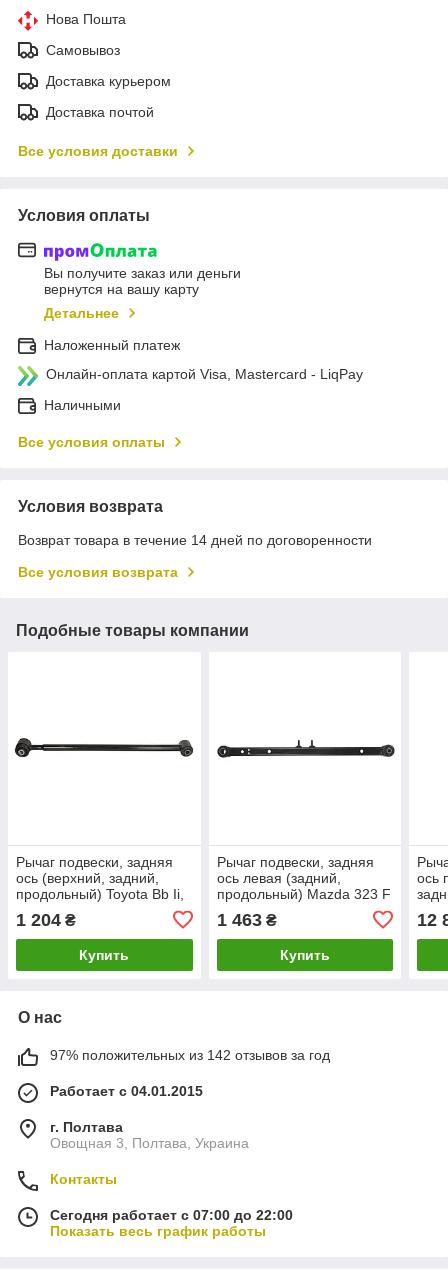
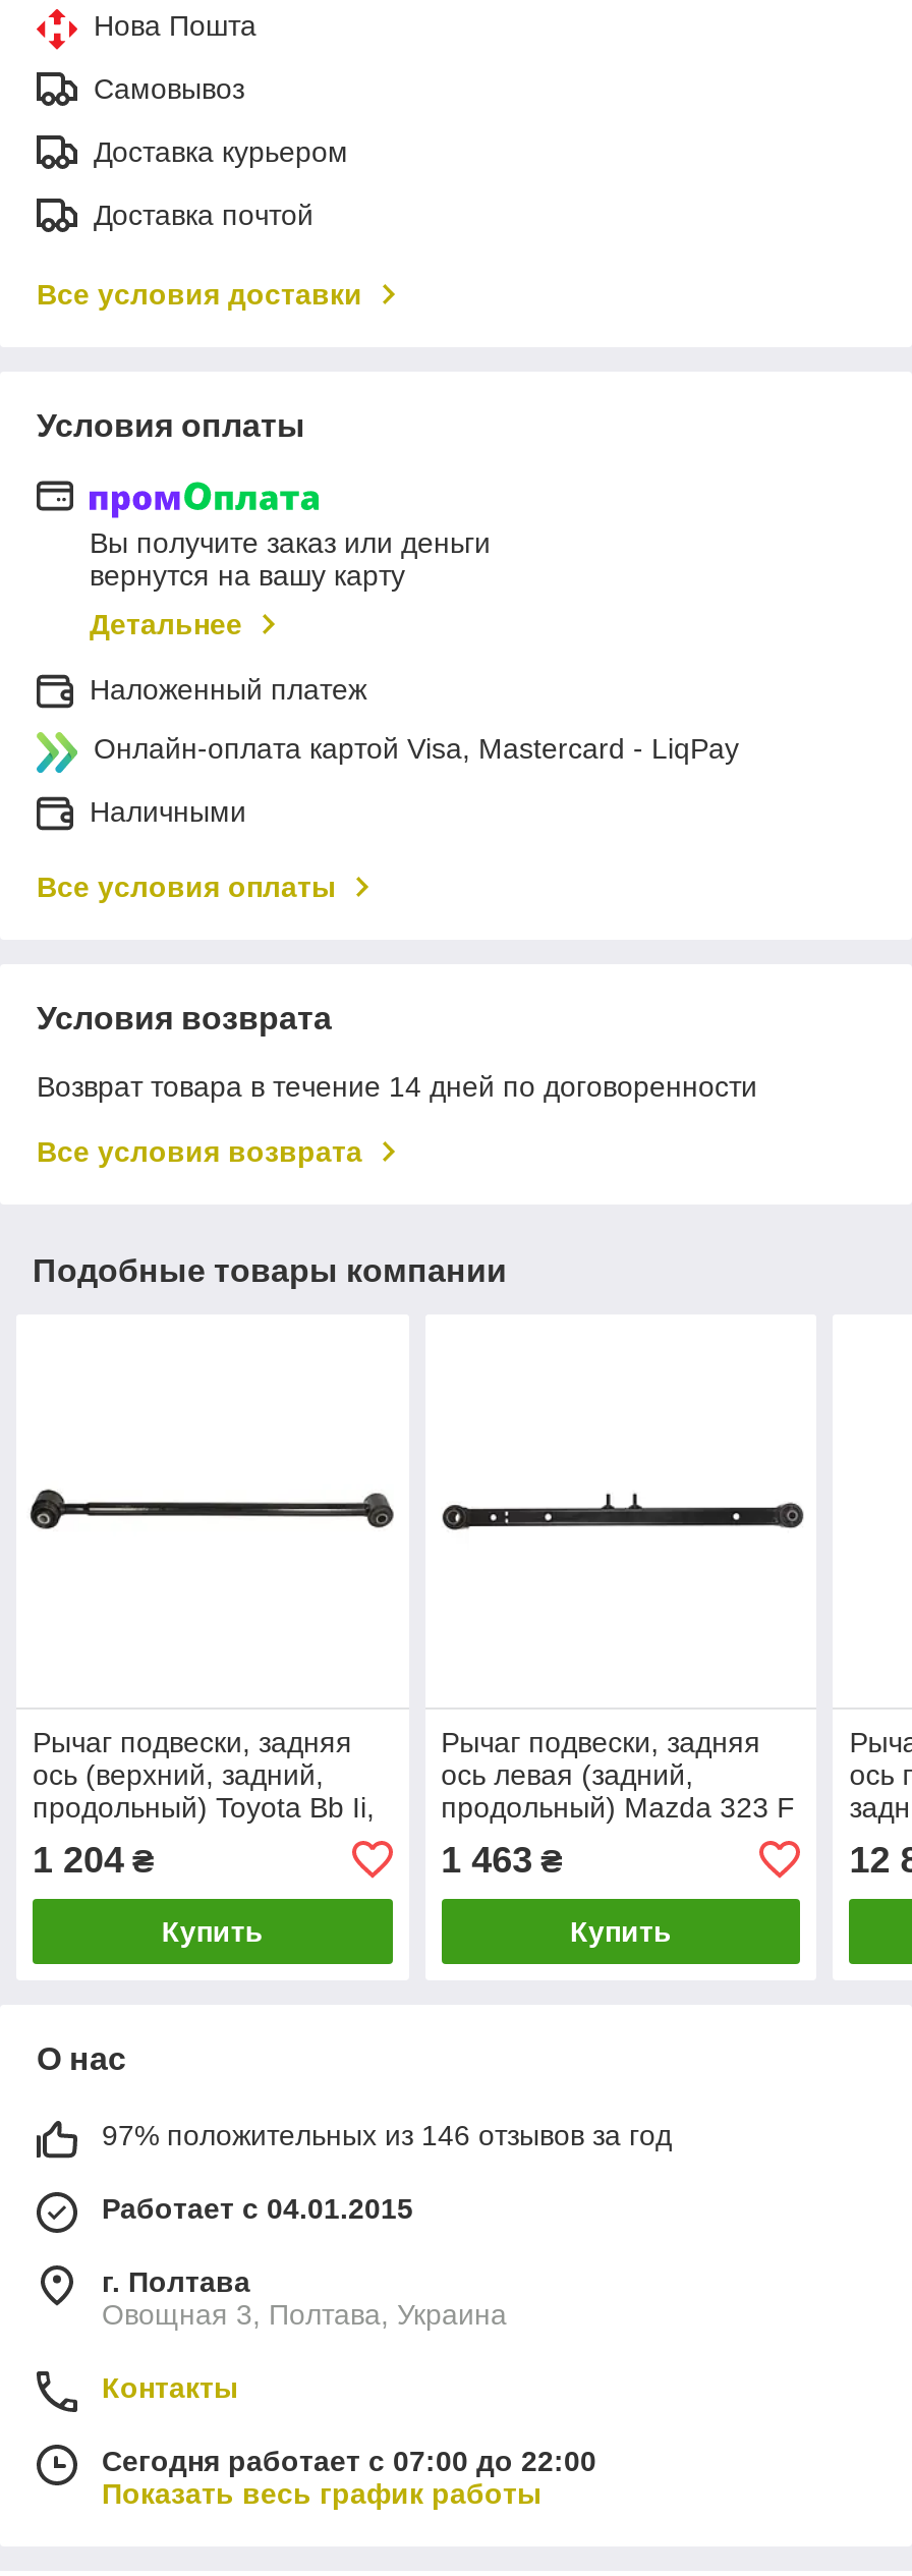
- 97% положительных из 142 отзывов за год
+ 97% положительных из 146 отзывов за год
